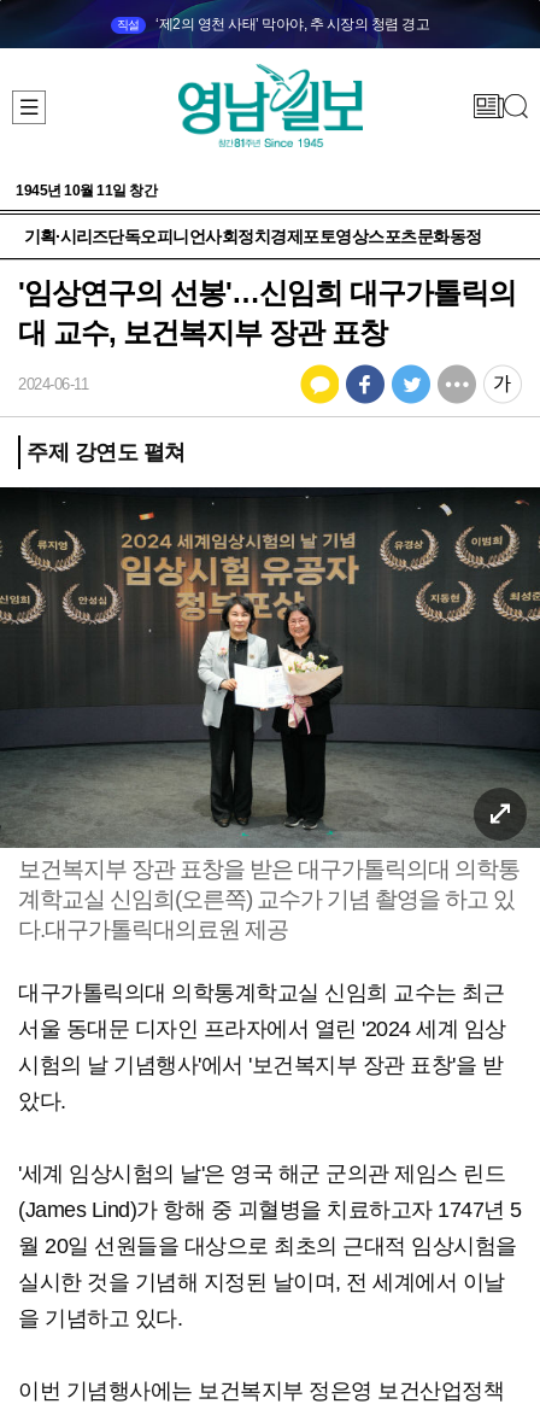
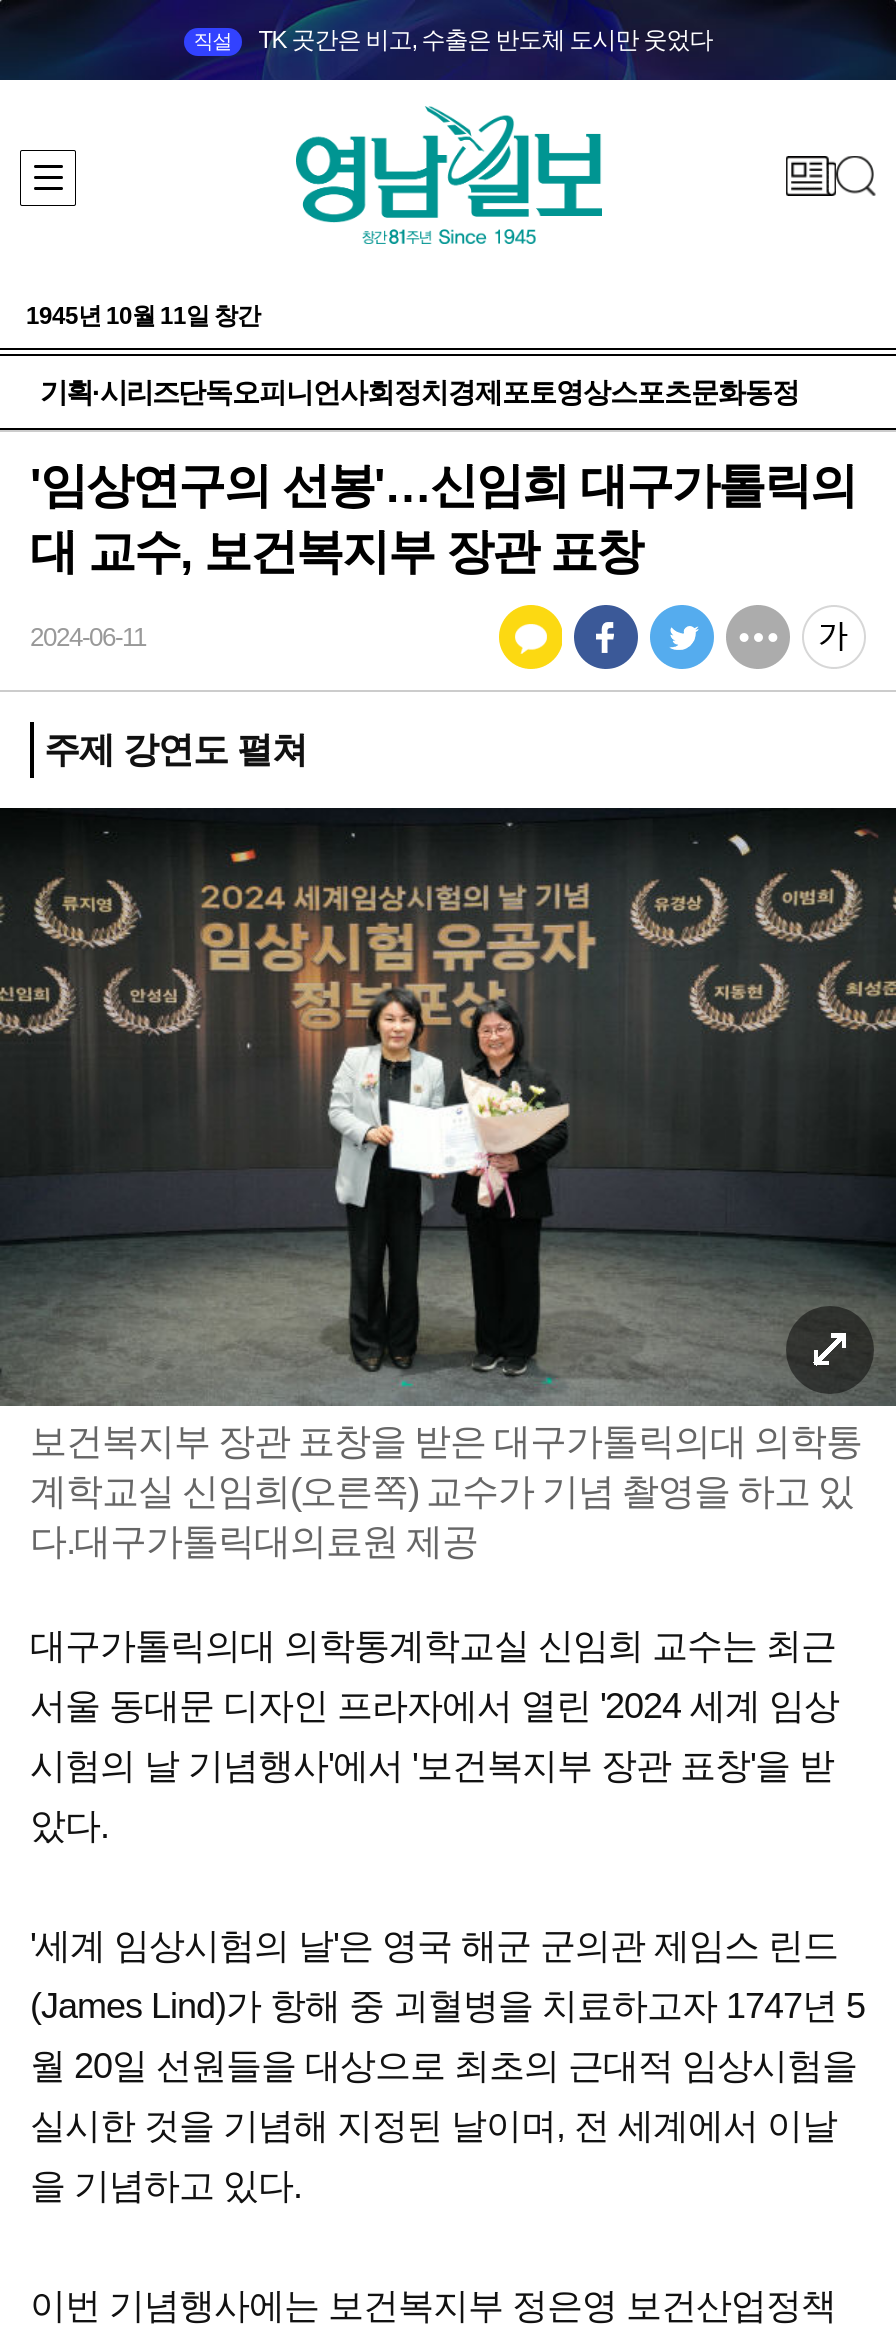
- ‘제2의 영천 사태’ 막아야, 추 시장의 청렴 경고
+ TK 곳간은 비고, 수출은 반도체 도시만 웃었다
